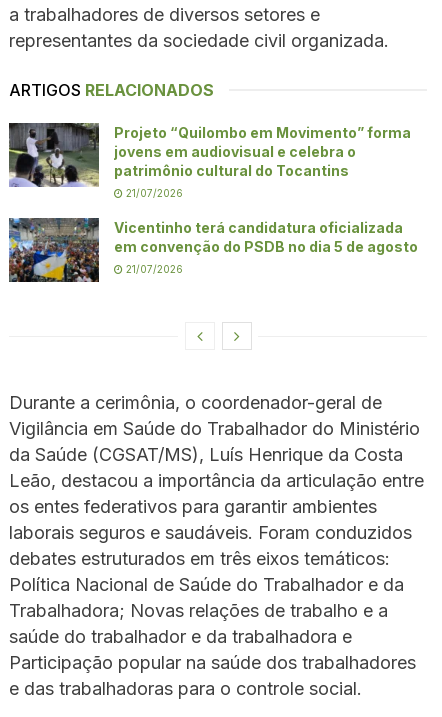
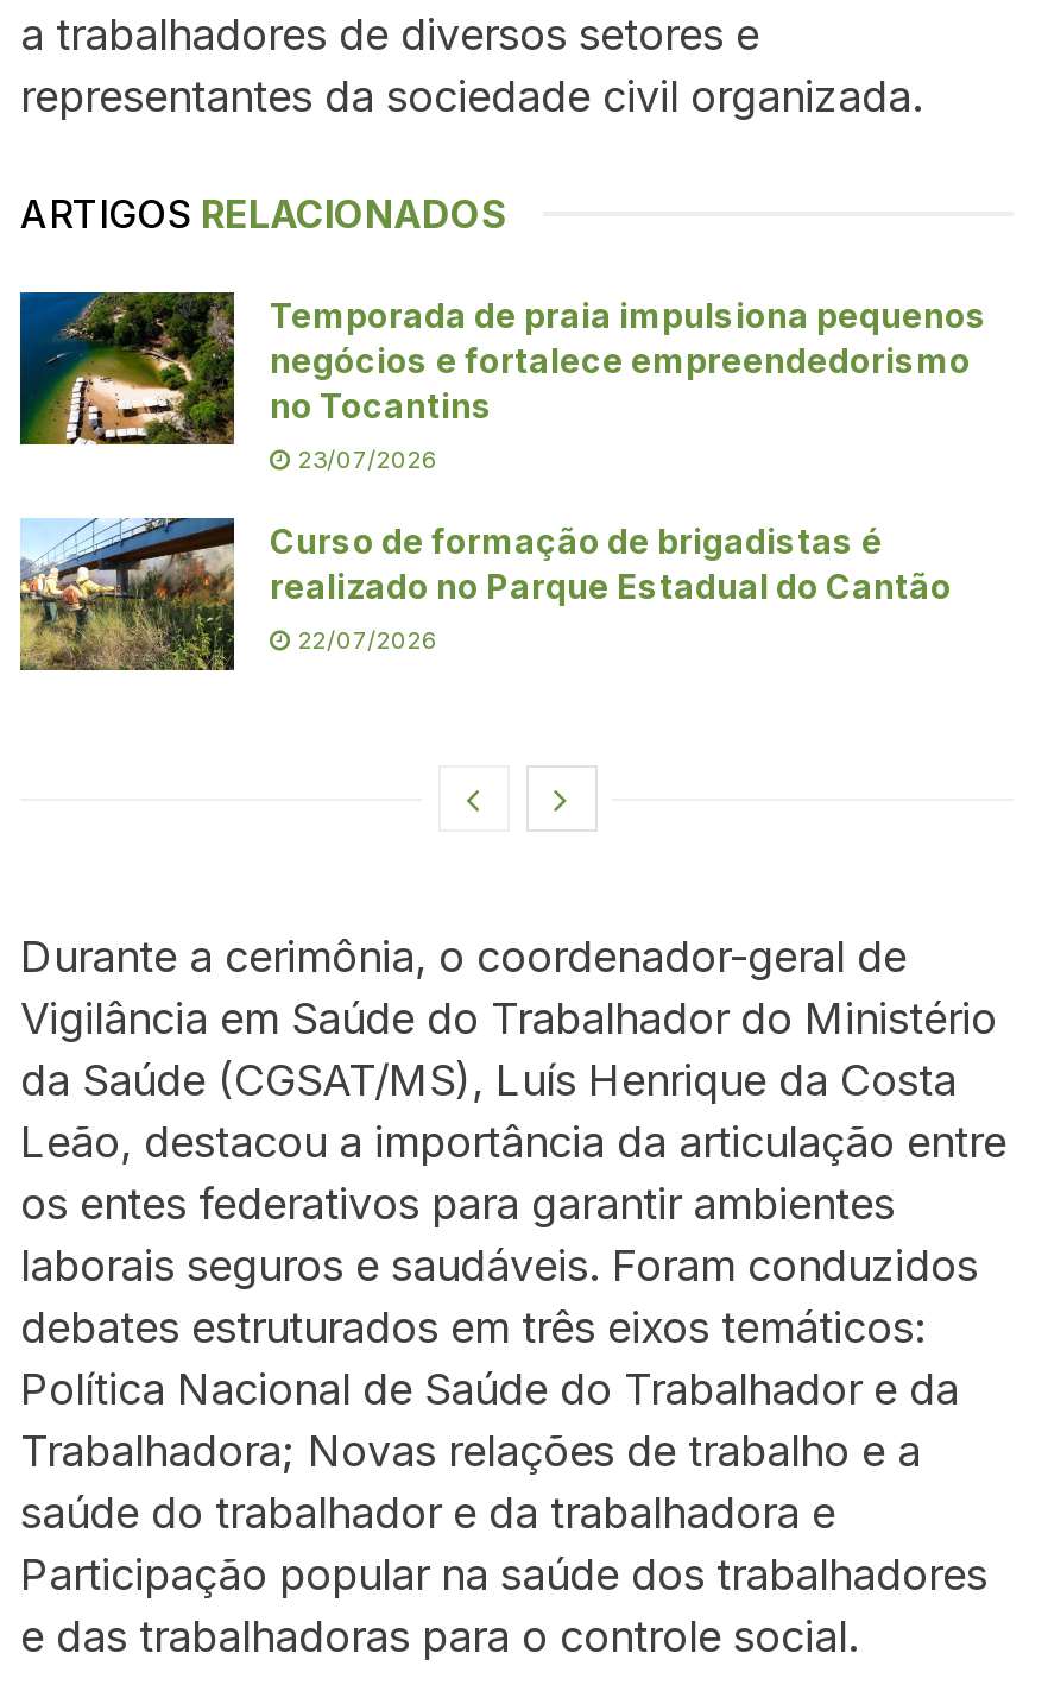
- [image]
- Projeto “Quilombo em Movimento” forma
- jovens em audiovisual e celebra o
- patrimônio cultural do Tocantins
+ [image]
+ Temporada de praia impulsiona pequenos
+ negócios e fortalece empreendedorismo
+ no Tocantins

- 21/07/2026
+ 23/07/2026

- [image]
- Vicentinho terá candidatura oficializada
- em convenção do PSDB no dia 5 de agosto
+ [image]
+ Curso de formação de brigadistas é
+ realizado no Parque Estadual do Cantão

- 21/07/2026
+ 22/07/2026
